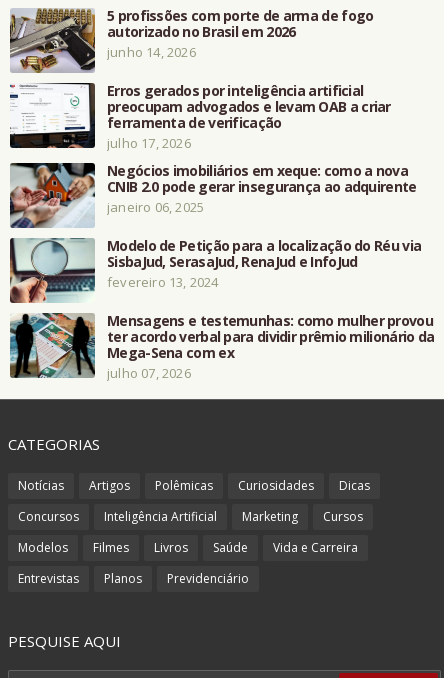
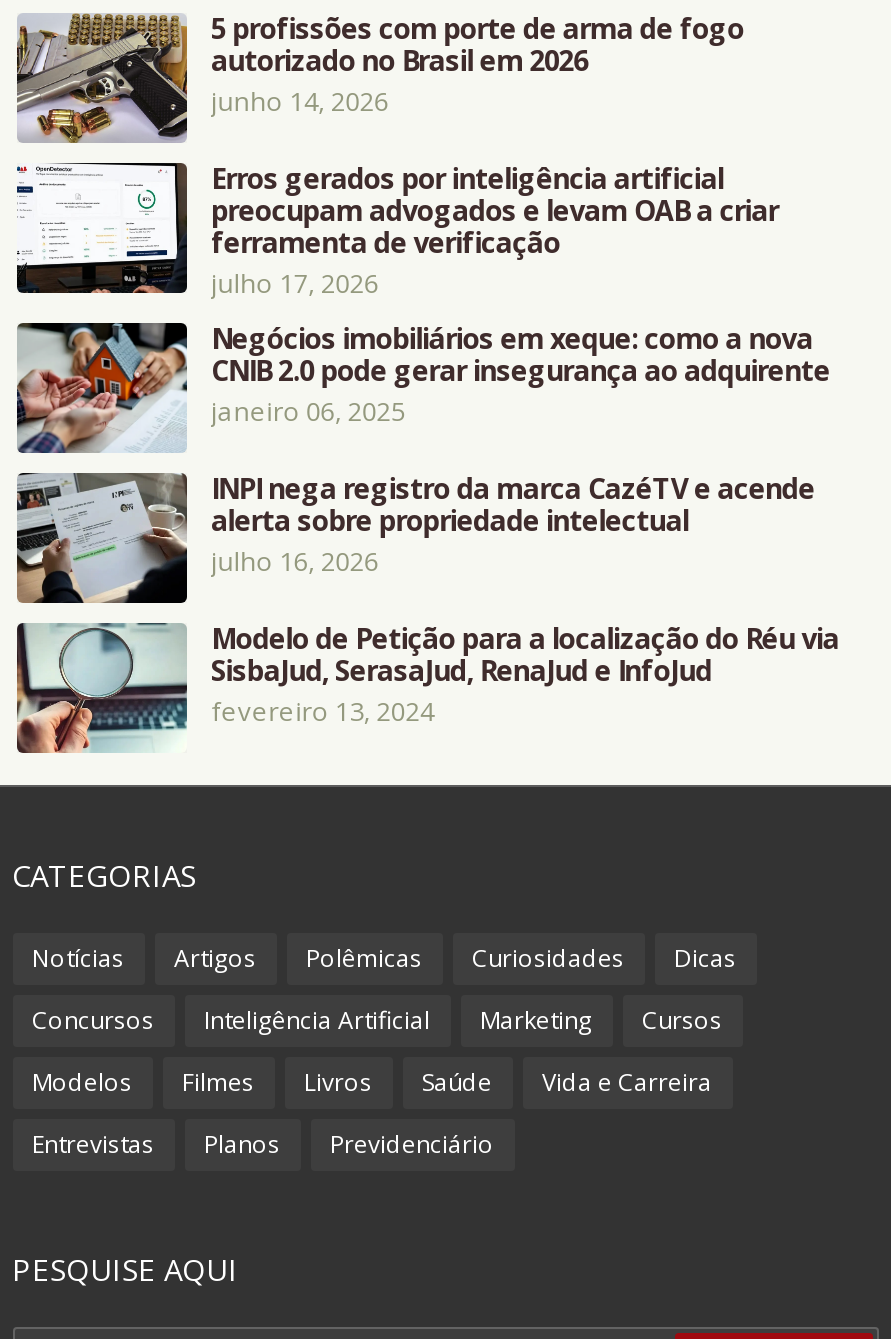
+ [image]
+ INPI nega registro da marca CazéTV e acende
+ alerta sobre propriedade intelectual
+ julho 16, 2026

moved down: Modelo de Petição para a localização do Réu via | SisbaJud, SerasaJud, RenaJud e InfoJud | fevereiro 13, 2024

- [image]
- Mensagens e testemunhas: como mulher provou
- ter acordo verbal para dividir prêmio milionário da
- Mega-Sena com ex
- julho 07, 2026
